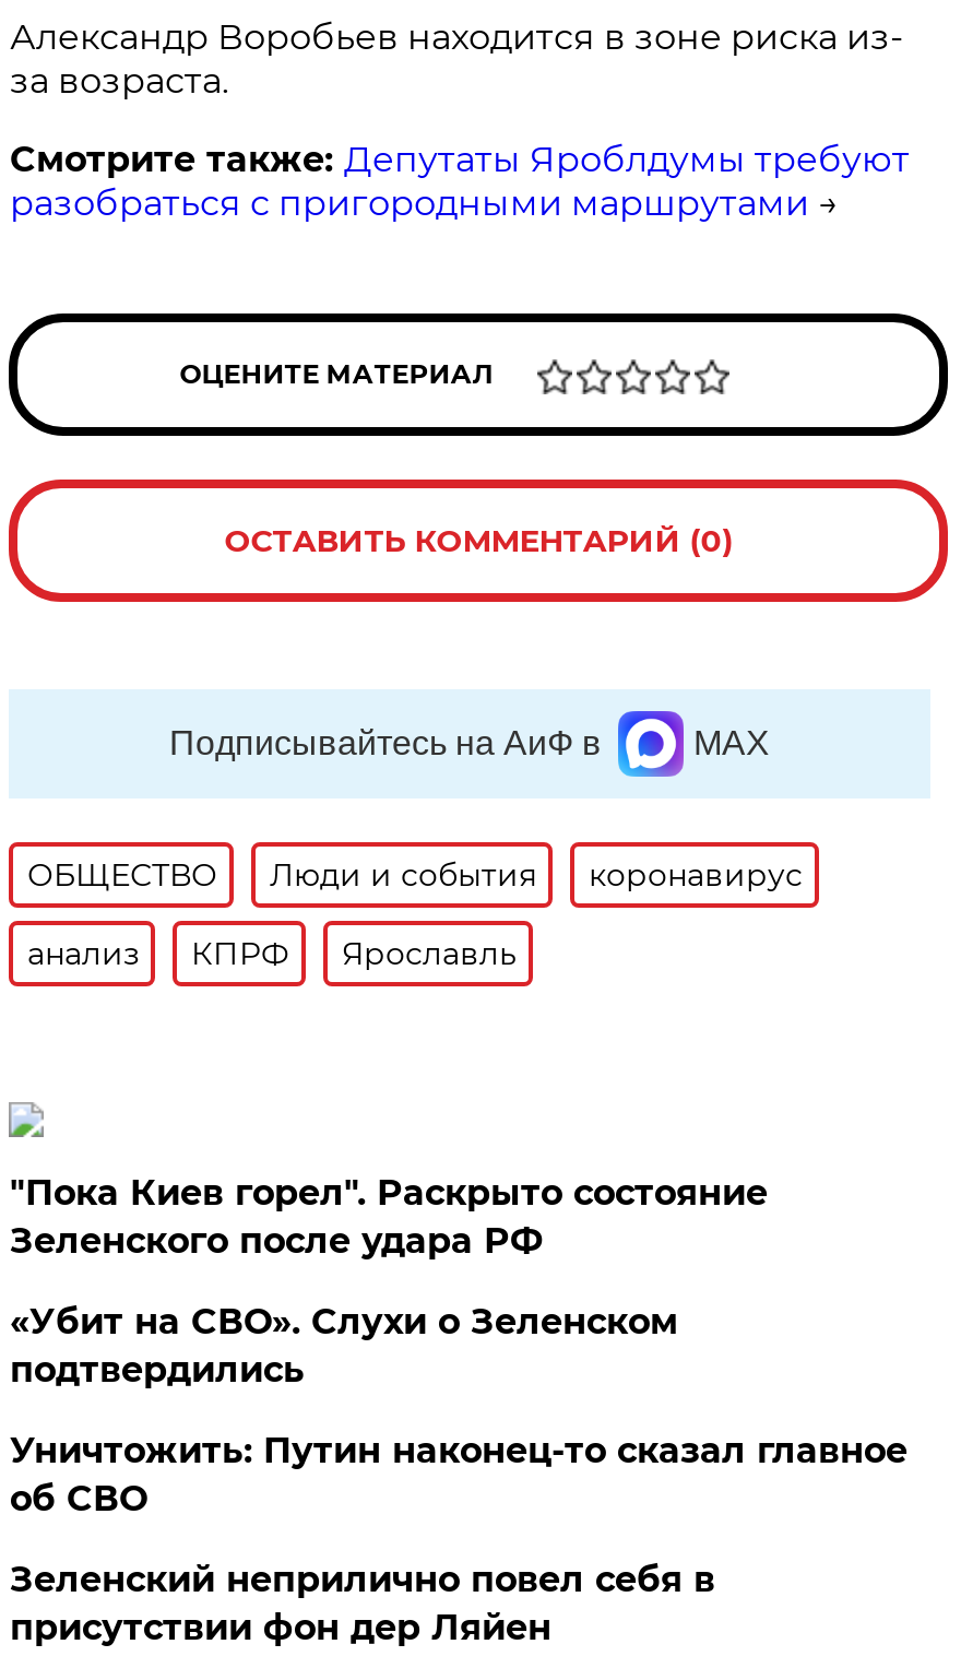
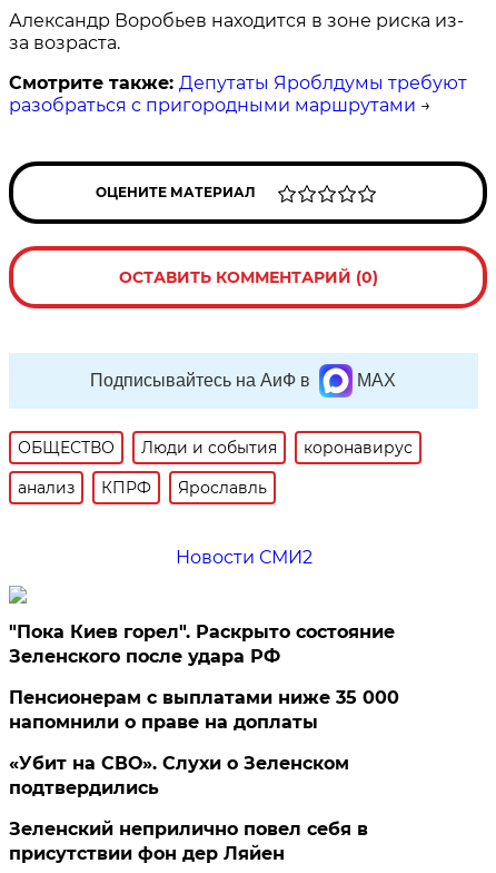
+ Новости СМИ2

+ Пенсионерам с выплатами ниже 35 000
+ напомнили о праве на доплаты

moved down: «Убит на СВО». Слухи о Зеленском | подтвердились

- Уничтожить: Путин наконец-то сказал главное
- об СВО
